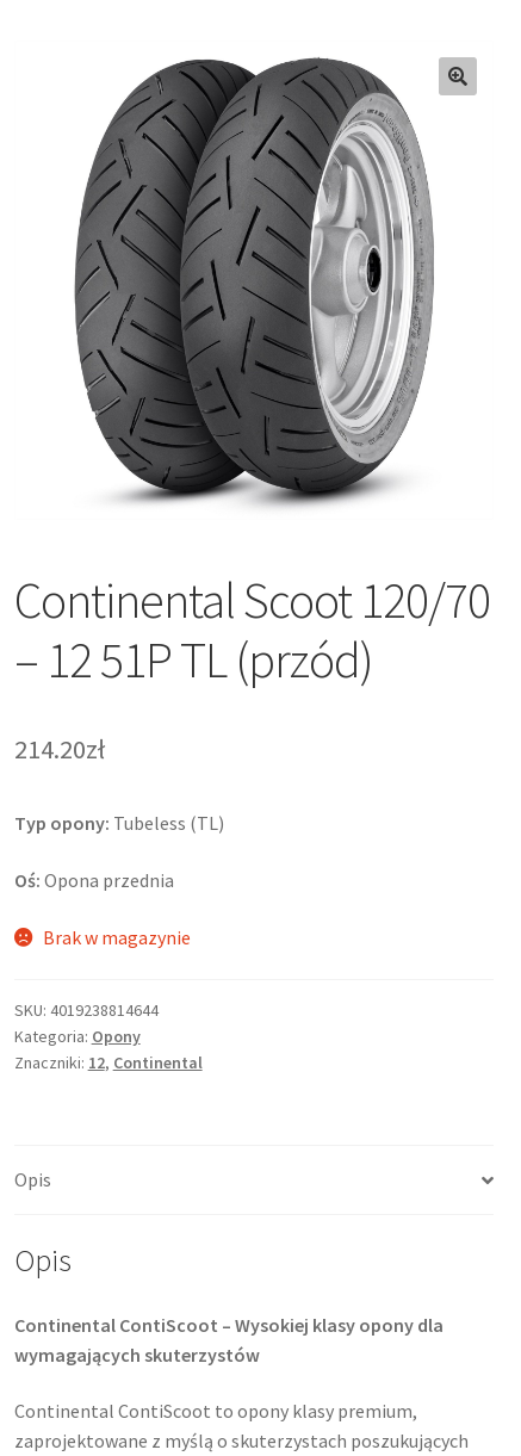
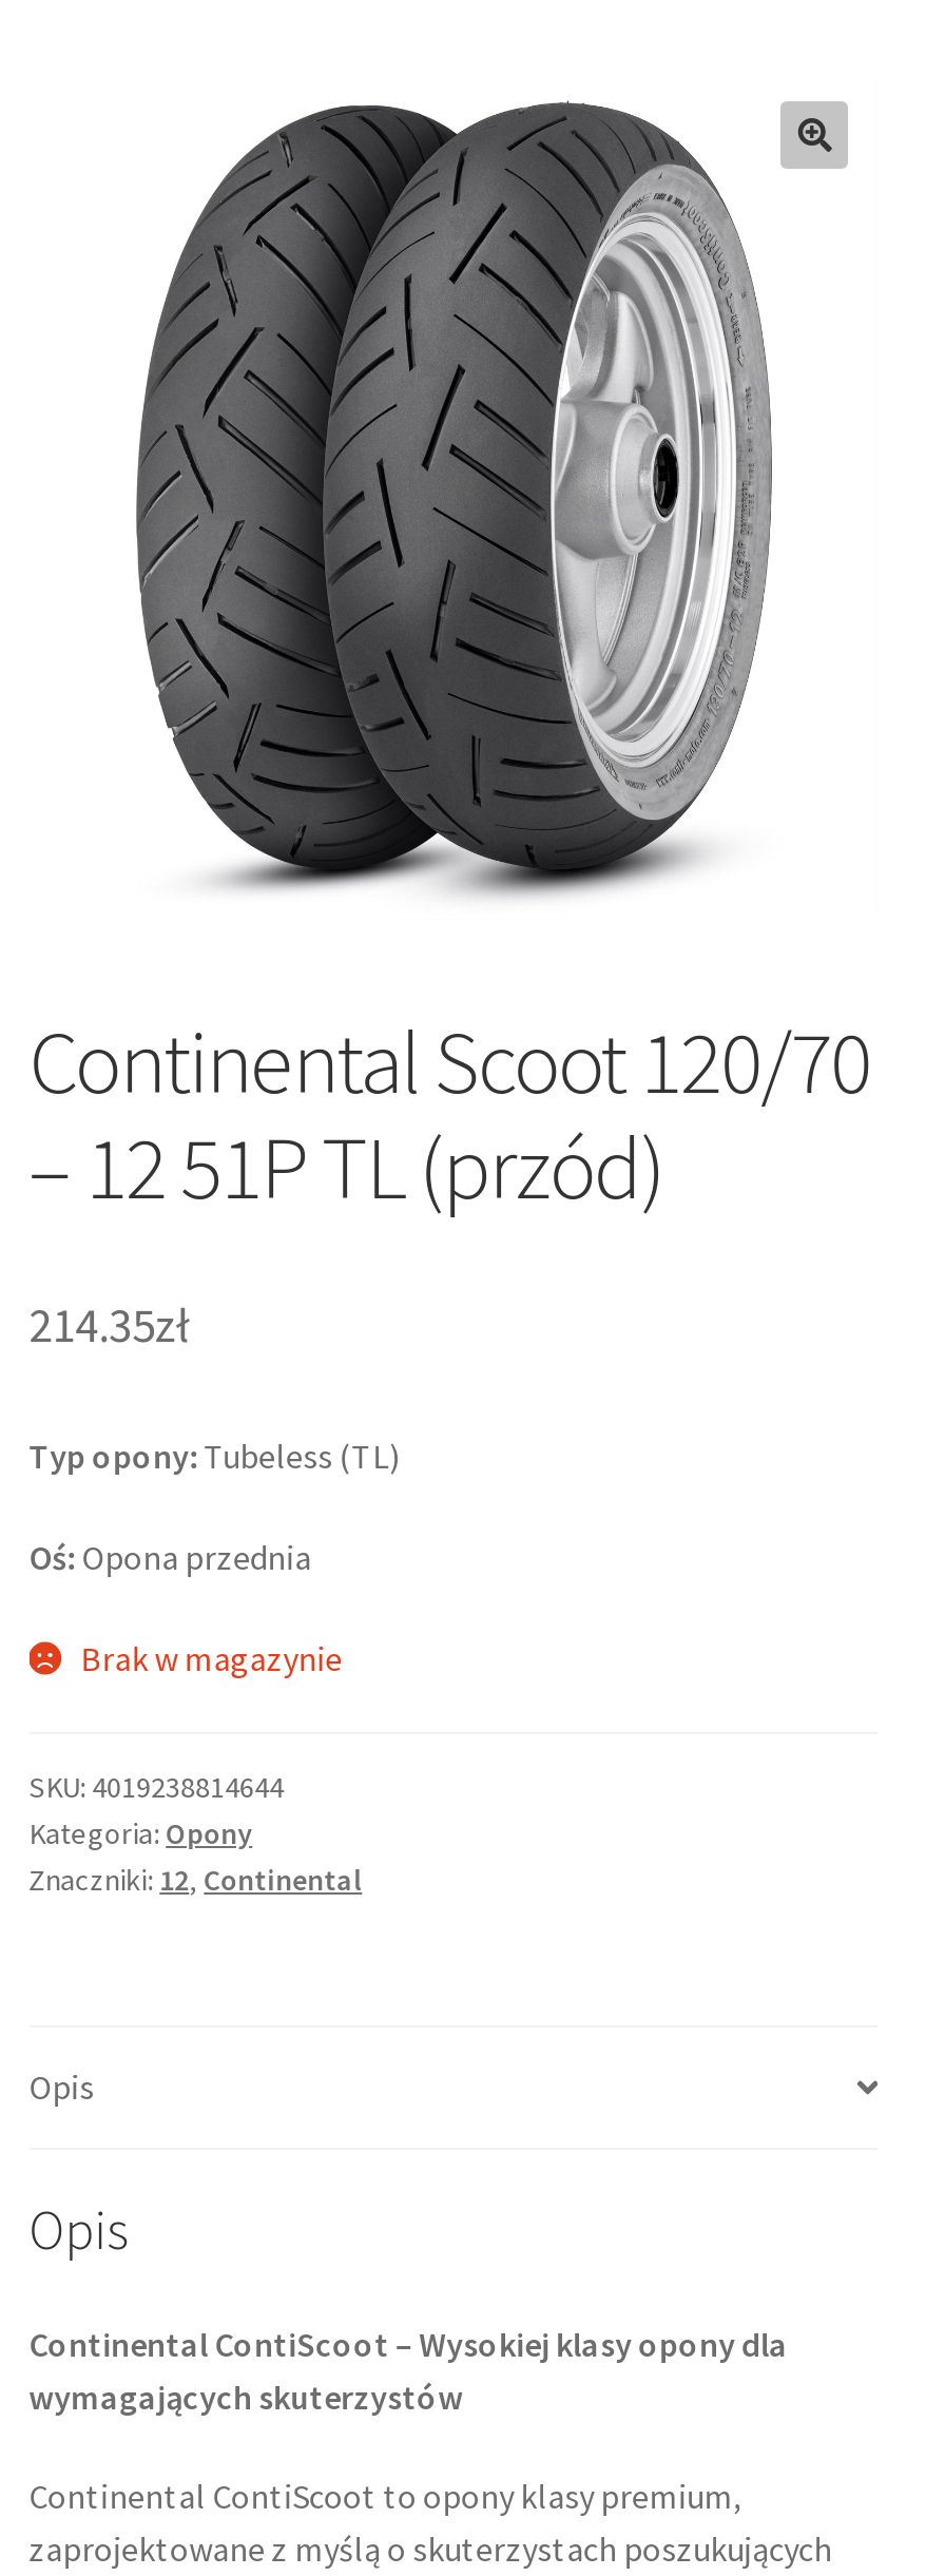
- 214.20zł
+ 214.35zł
